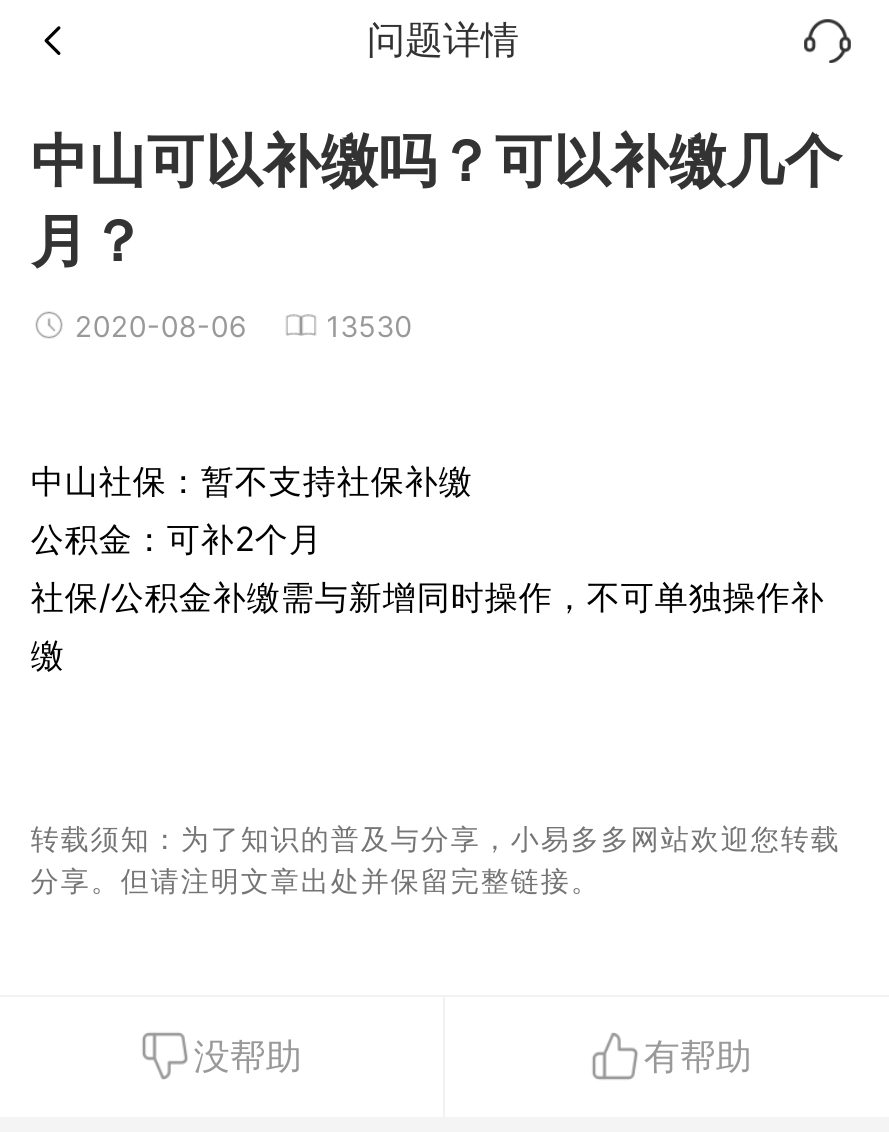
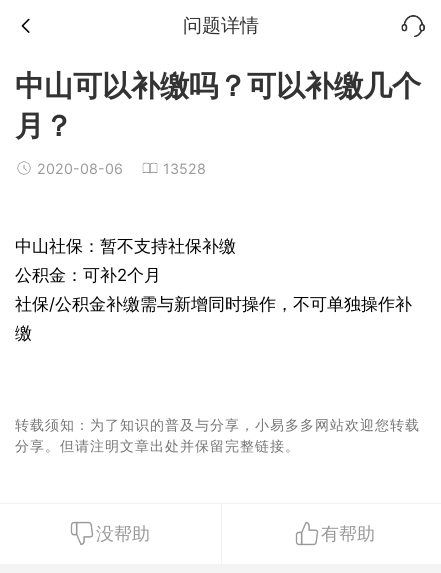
- 13530
+ 13528
